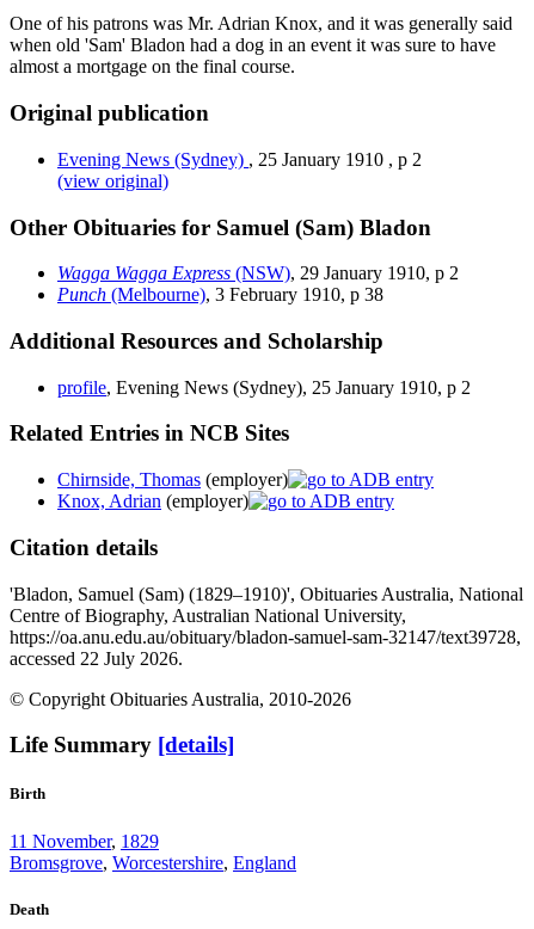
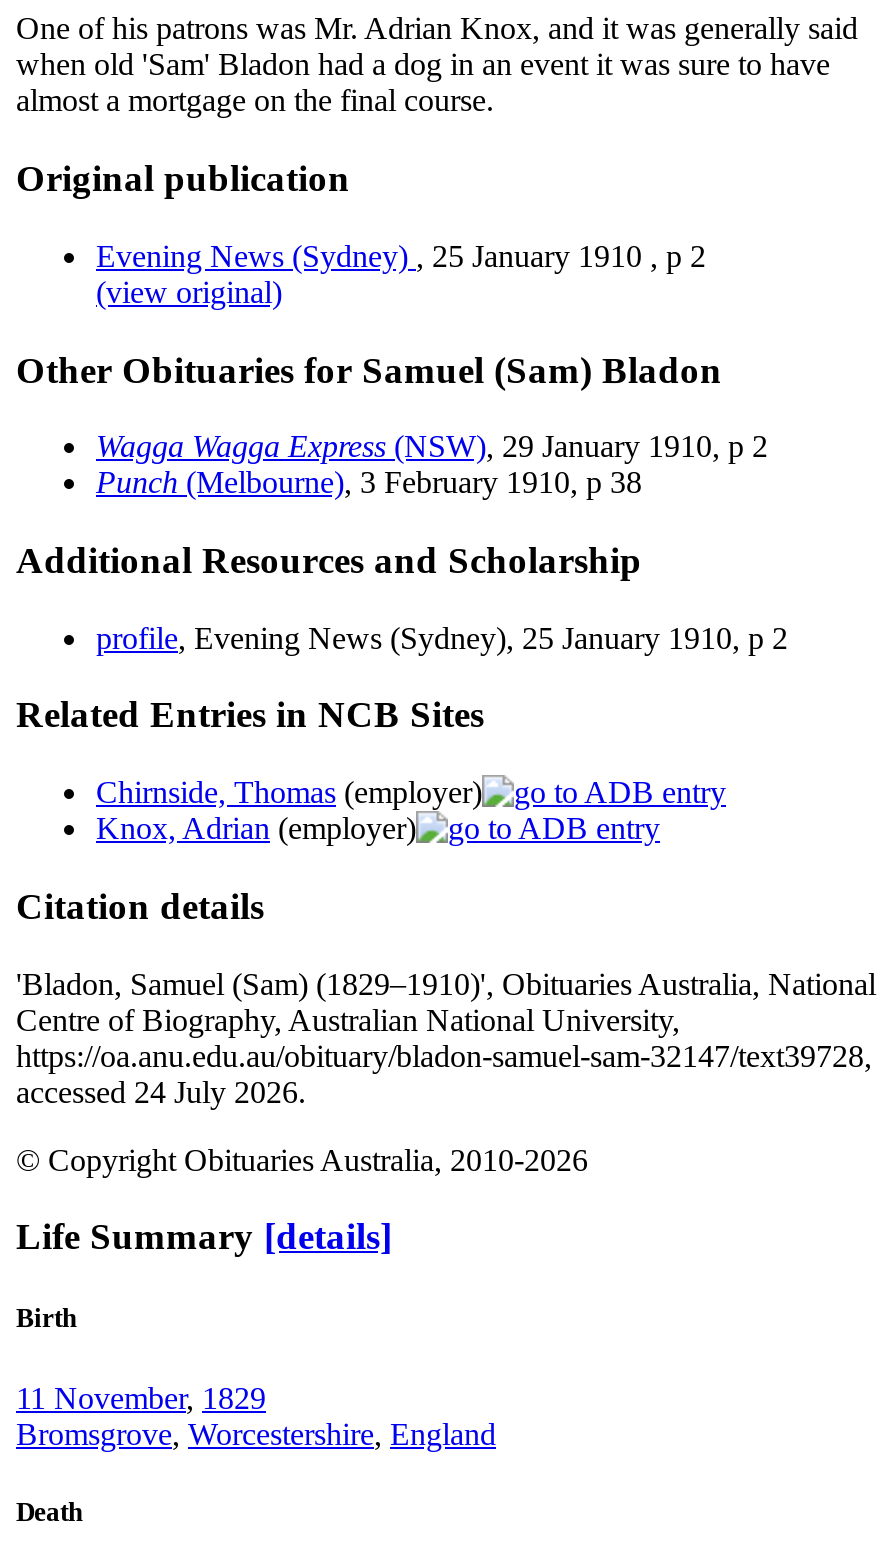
- accessed 22 July 2026.
+ accessed 24 July 2026.
